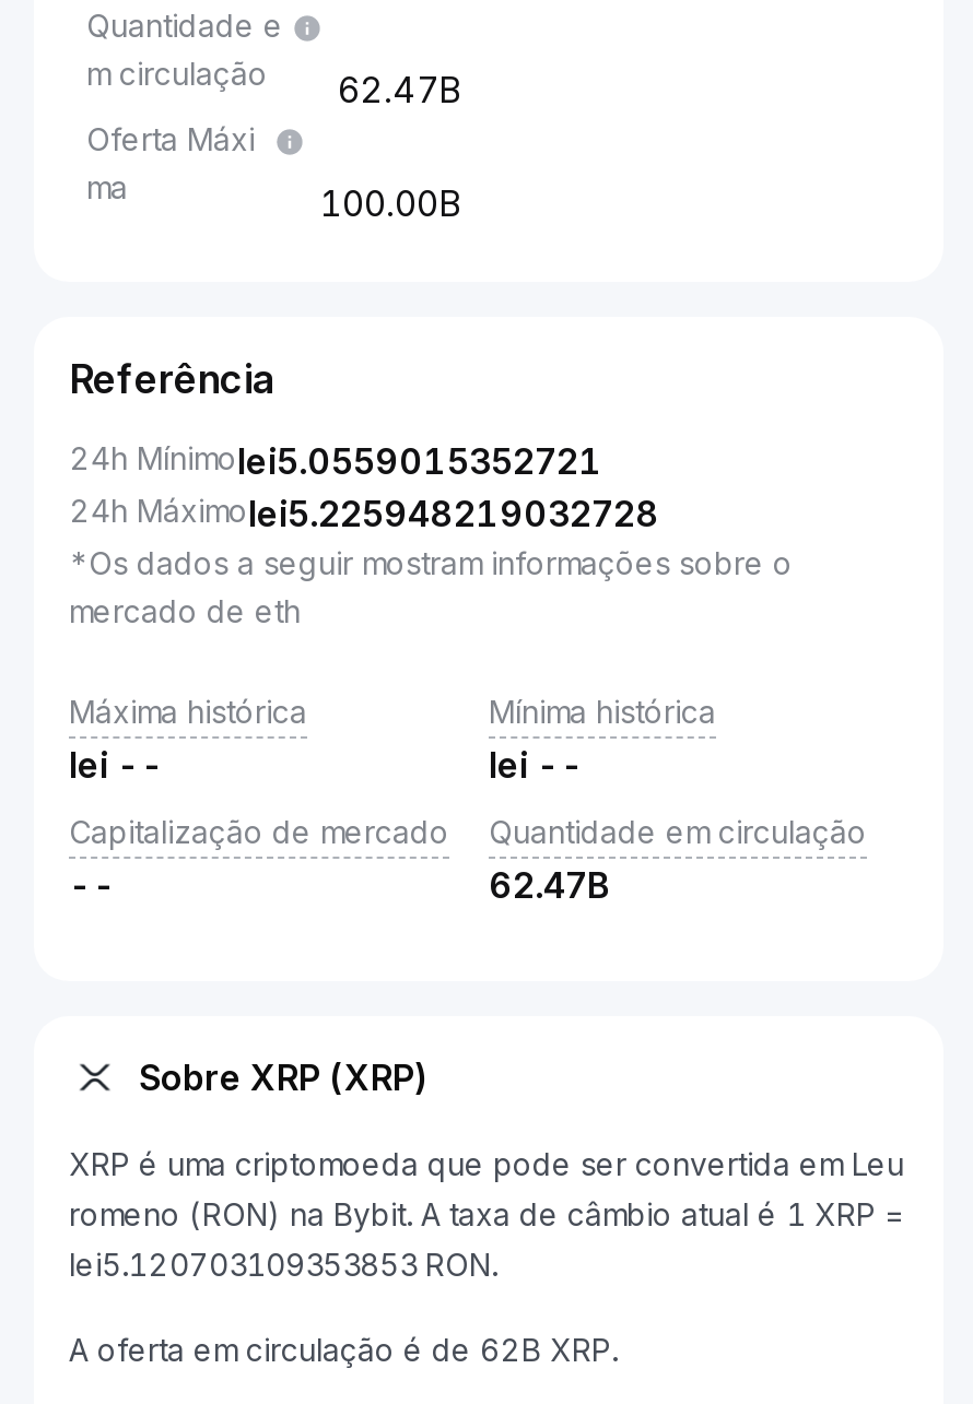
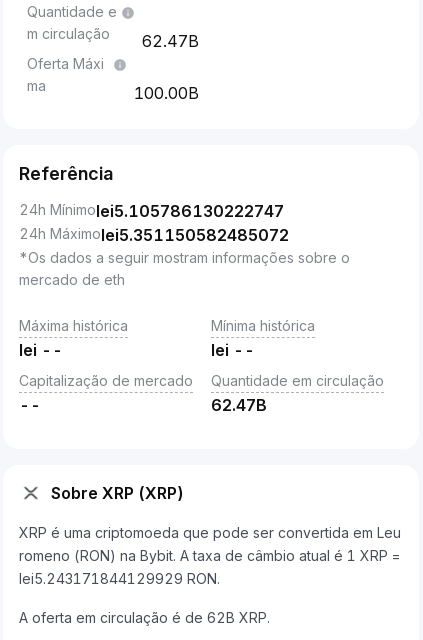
- 24h Mínimolei5.0559015352721
+ 24h Mínimolei5.105786130222747

- 24h Máximolei5.225948219032728
+ 24h Máximolei5.351150582485072

- lei5.120703109353853 RON.
+ lei5.243171844129929 RON.
